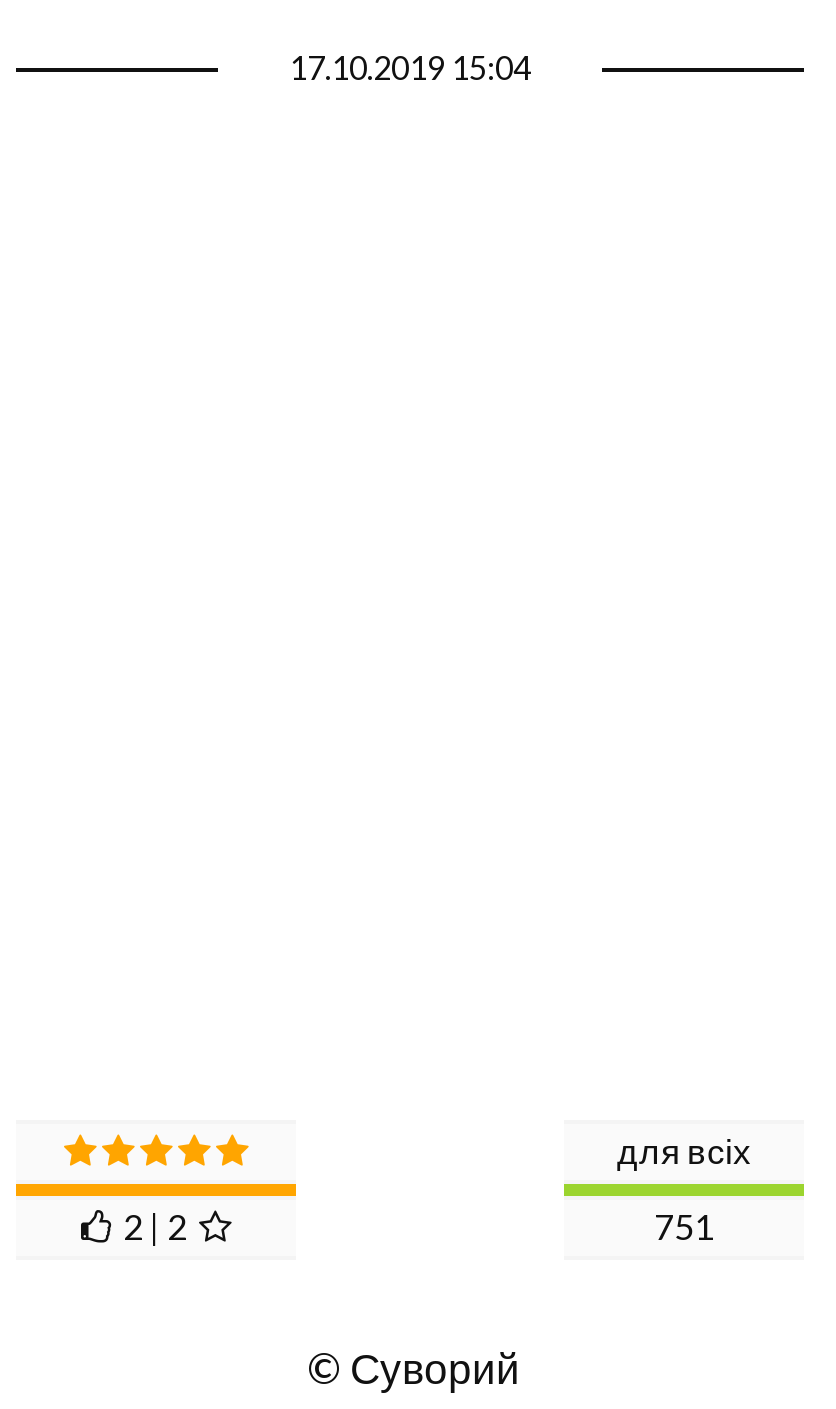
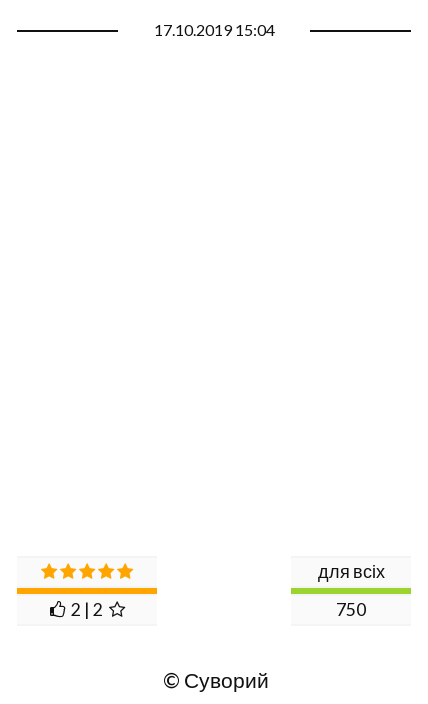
- 751
+ 750
